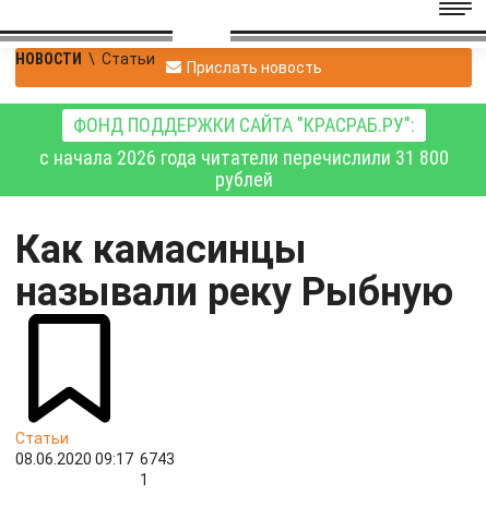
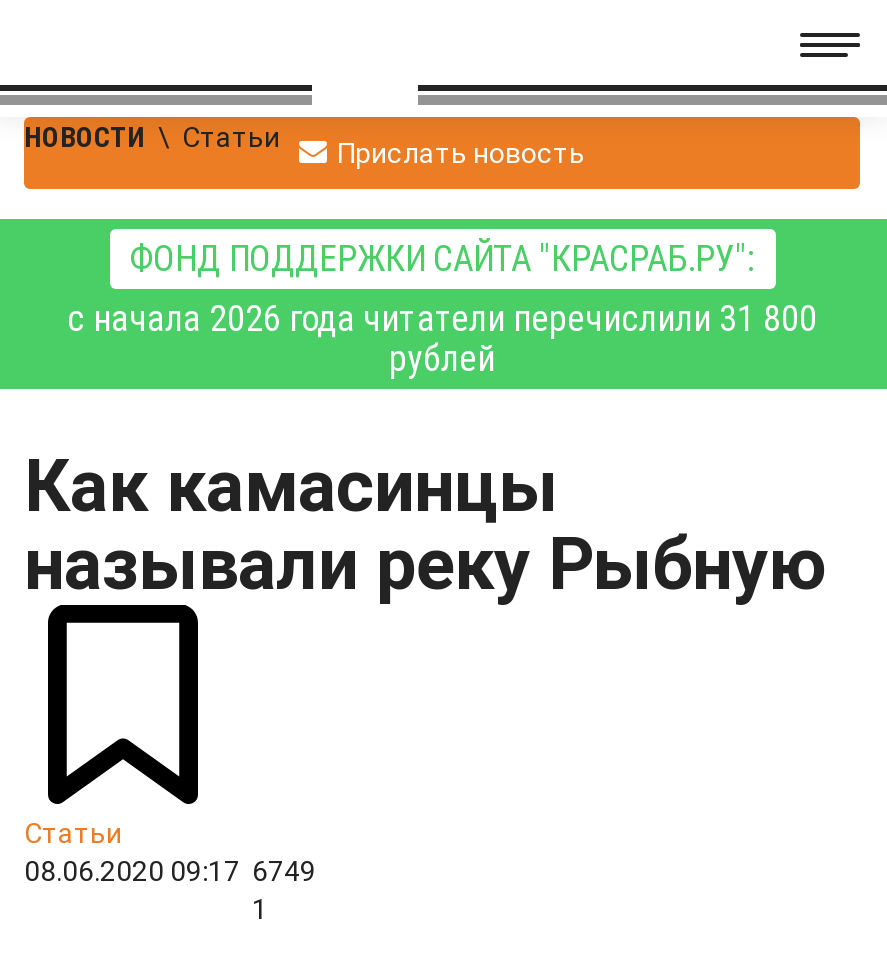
- 08.06.2020 09:17 6743
+ 08.06.2020 09:17 6749
